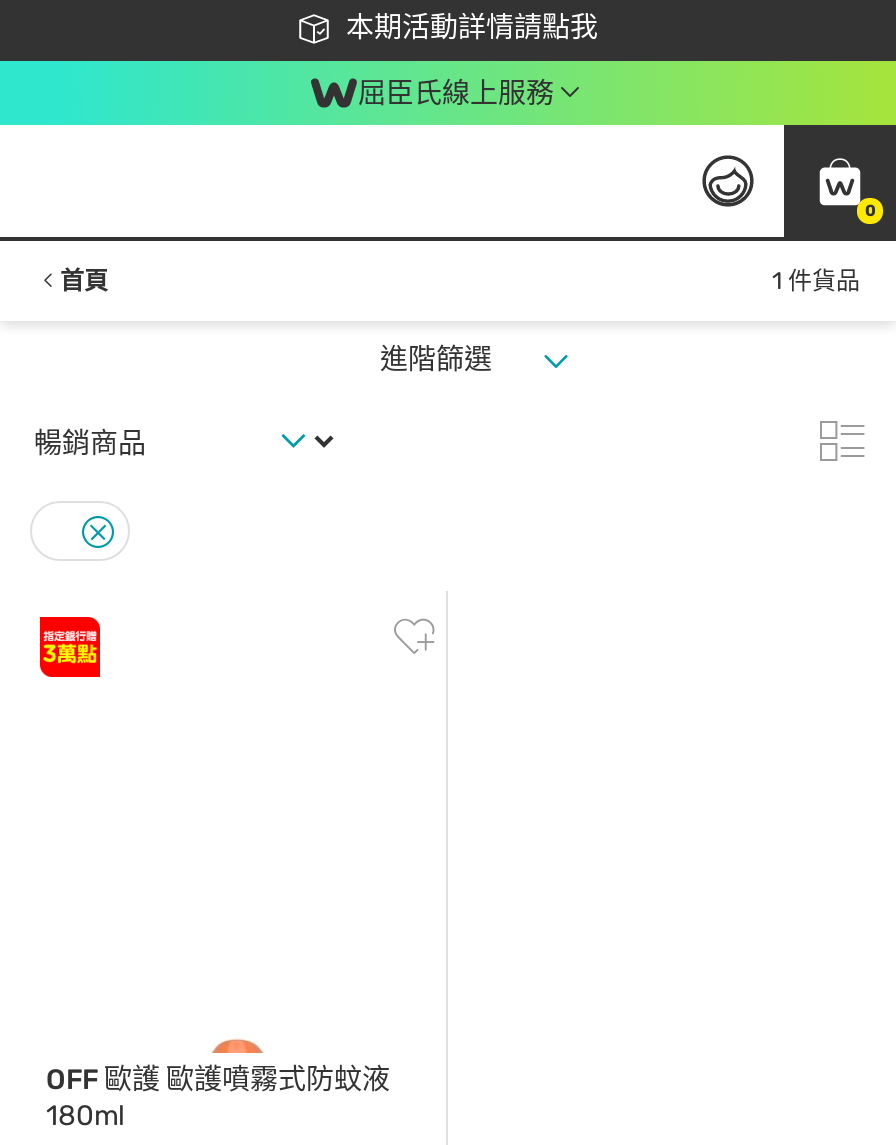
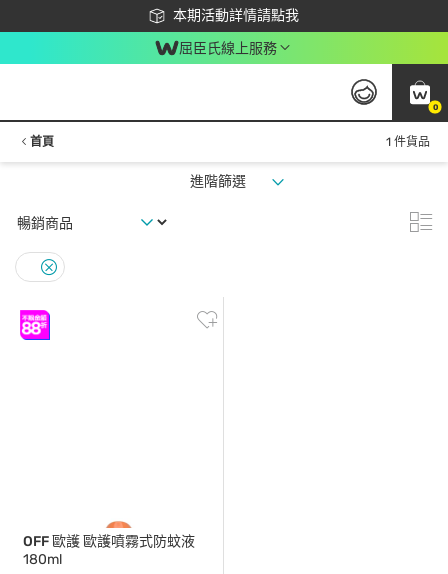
- [image]
+ [image]
